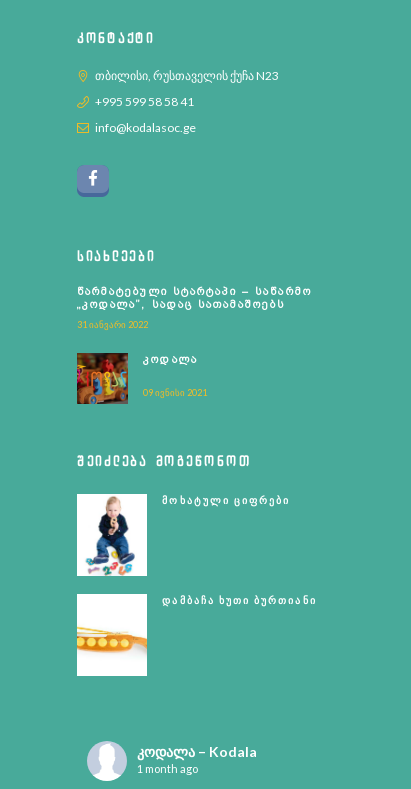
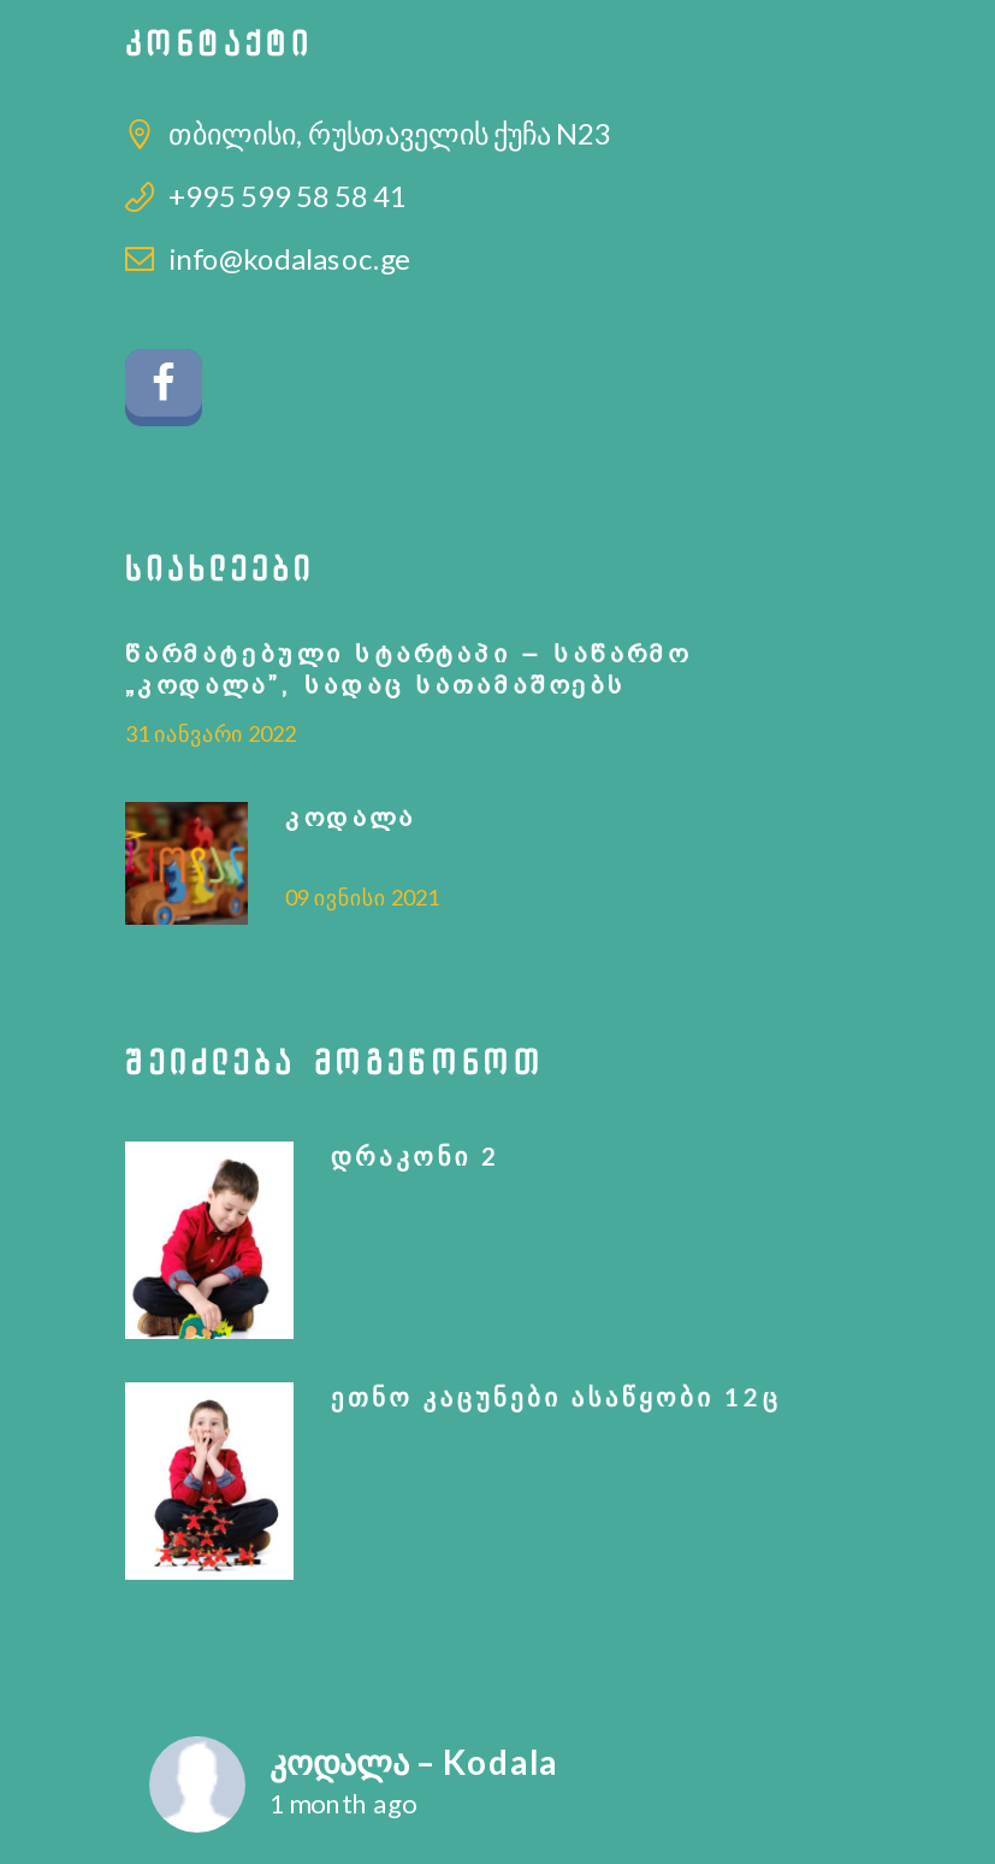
- [image]
- ᲛᲝᲮᲐᲢᲣᲚᲘ ᲪᲘᲤᲠᲔᲑᲘ
+ [image]
+ ᲓᲠᲐᲙᲝᲜᲘ 2

- [image]
- ᲓᲐᲛᲑᲐᲩᲐ ᲮᲣᲗᲘ ᲑᲣᲠᲗᲘᲐᲜᲘ
+ [image]
+ ᲔᲗᲜᲝ ᲙᲐᲪᲣᲜᲔᲑᲘ ᲐᲡᲐᲬᲧᲝᲑᲘ 12Ც
